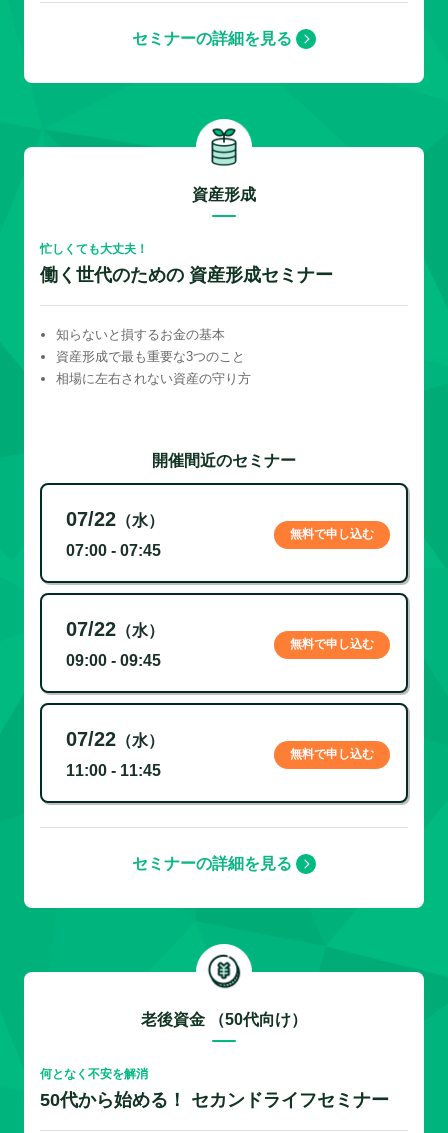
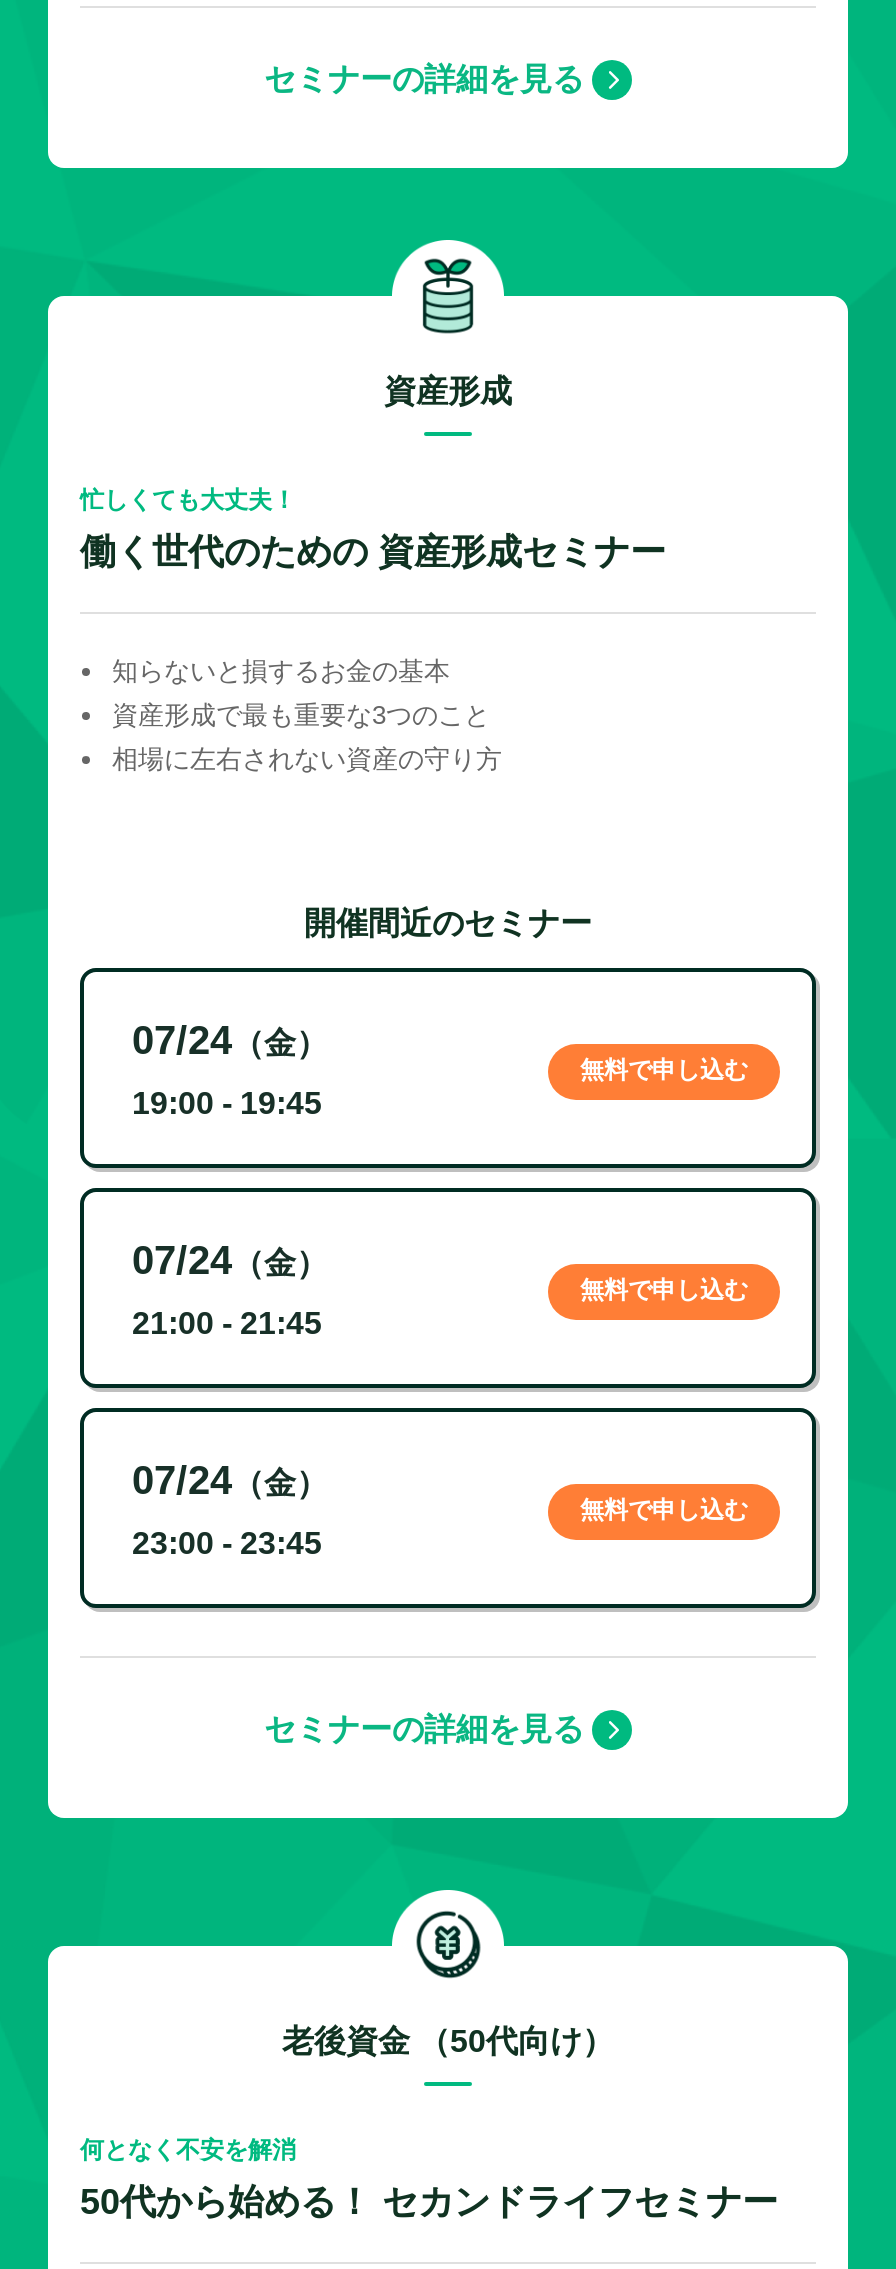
- 07/22（水）
+ 07/24（金）

- 07:00 - 07:45
+ 19:00 - 19:45

- 07/22（水）
+ 07/24（金）

- 09:00 - 09:45
+ 21:00 - 21:45

- 07/22（水）
+ 07/24（金）

- 11:00 - 11:45
+ 23:00 - 23:45
